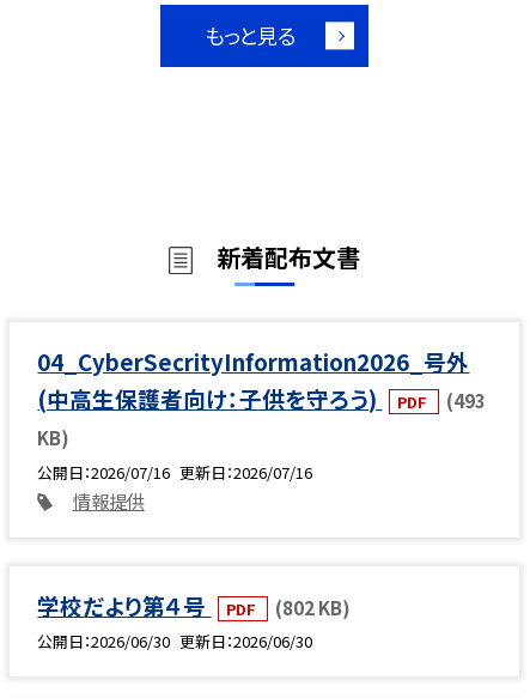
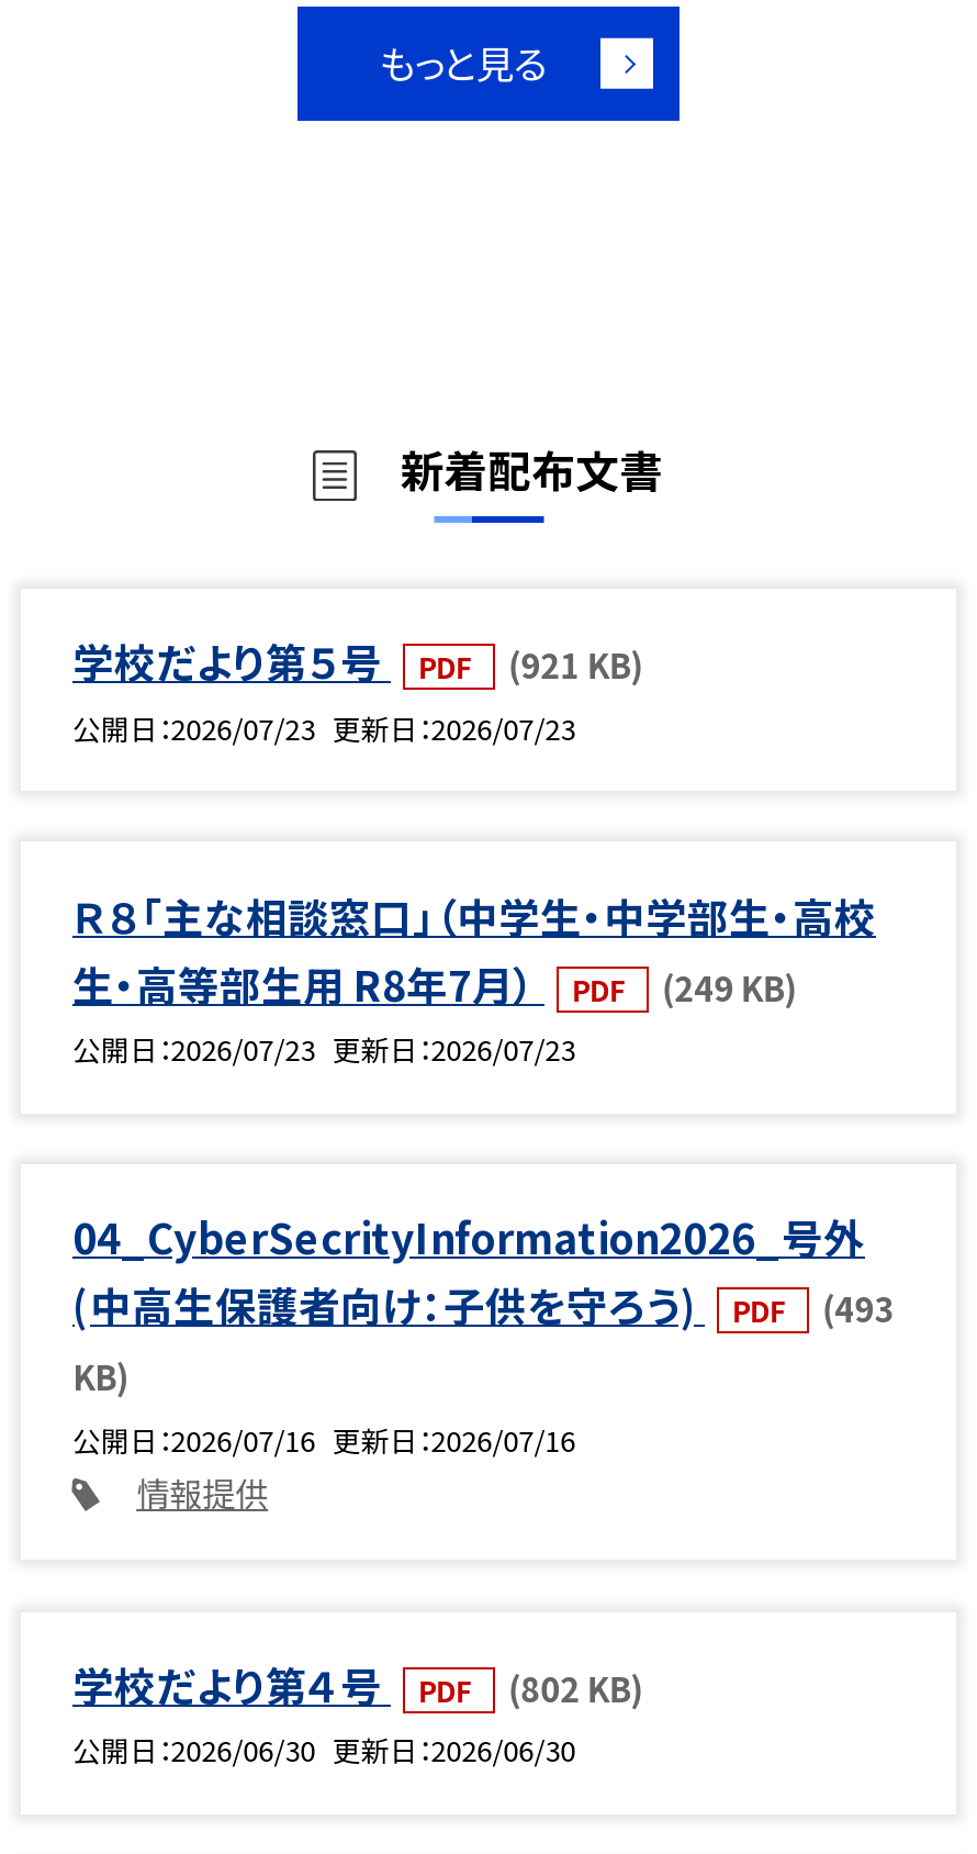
+ 学校だより第５号
+ PDF
+ (921 KB)
+ 公開日 2026/07/23 更新日 2026/07/23
+ Ｒ８「主な相談窓口」（中学生・中学部生・高校
+ 生・高等部生用 R8年7月）
+ PDF
+ (249 KB)
+ 公開日 2026/07/23 更新日 2026/07/23
